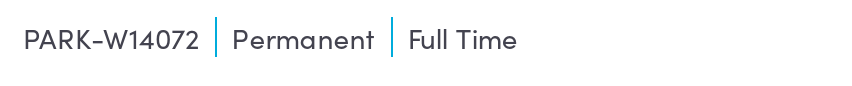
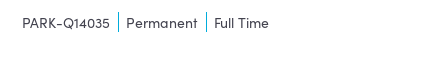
- PARK-W14072 Permanent Full Time
+ PARK-Q14035 Permanent Full Time
